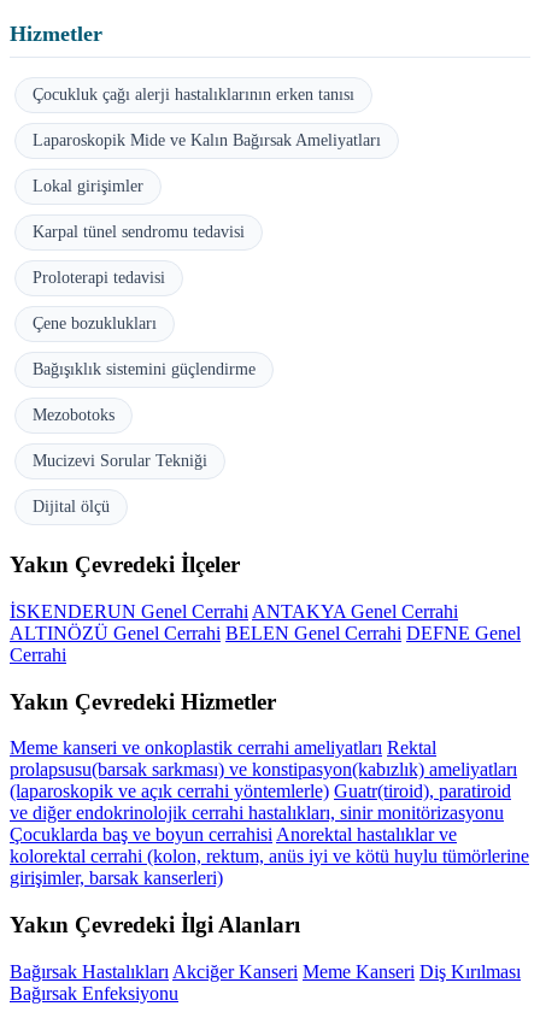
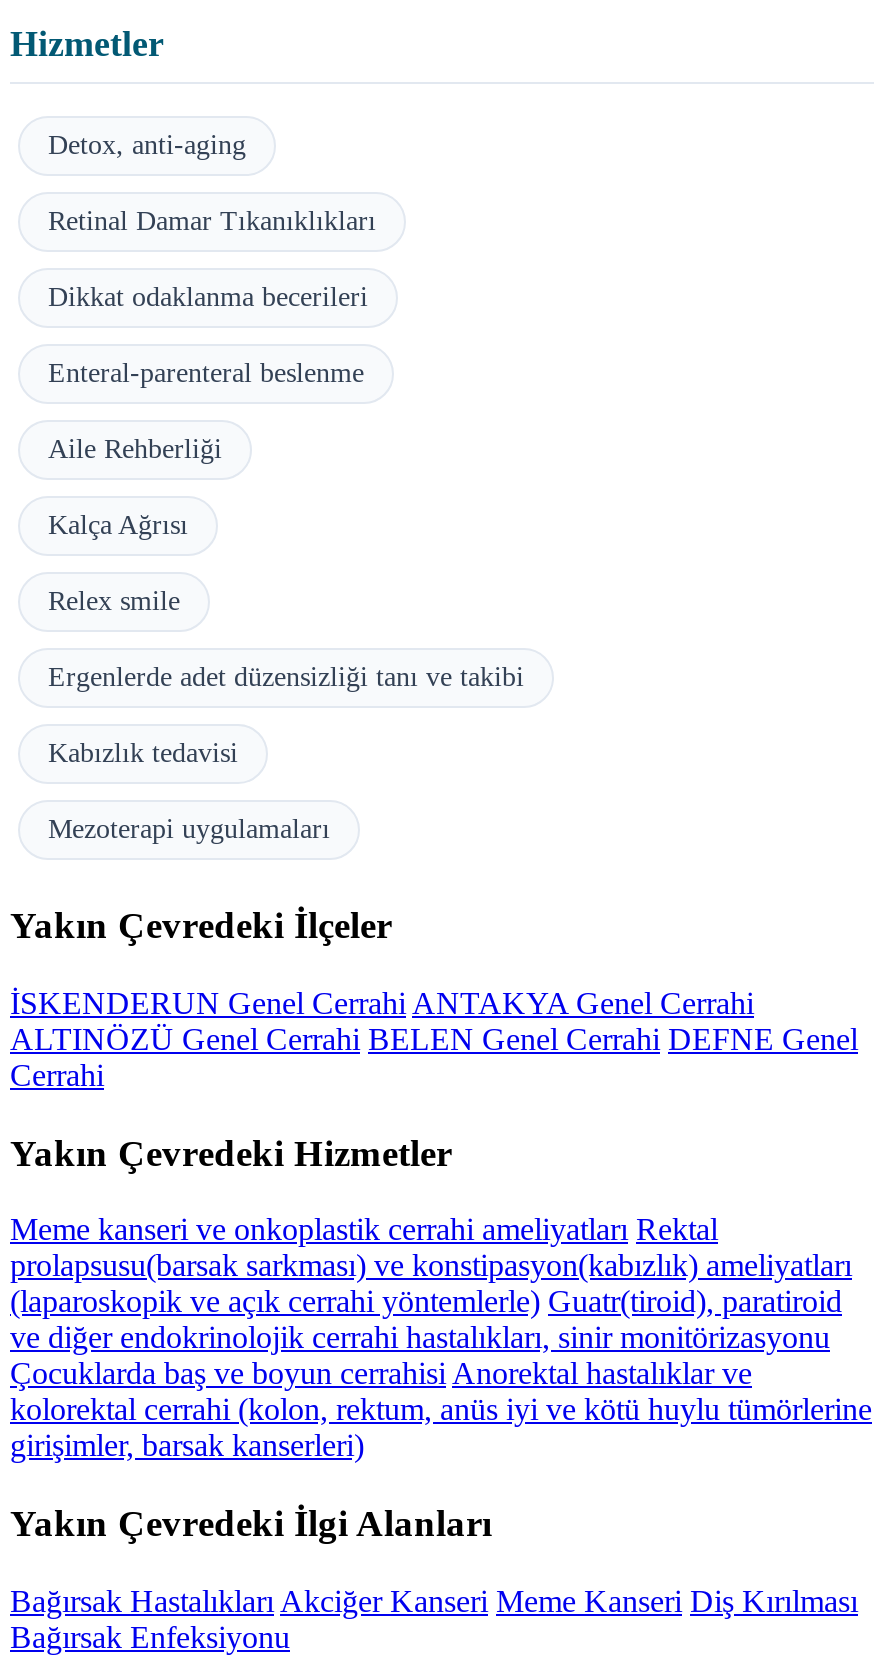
- Çocukluk çağı alerji hastalıklarının erken tanısı
+ Detox, anti-aging

- Laparoskopik Mide ve Kalın Bağırsak Ameliyatları
+ Retinal Damar Tıkanıklıkları

- Lokal girişimler
+ Dikkat odaklanma becerileri

- Karpal tünel sendromu tedavisi
+ Enteral-parenteral beslenme

- Proloterapi tedavisi
+ Aile Rehberliği

- Çene bozuklukları
+ Kalça Ağrısı

- Bağışıklık sistemini güçlendirme
+ Relex smile

- Mezobotoks
+ Ergenlerde adet düzensizliği tanı ve takibi

- Mucizevi Sorular Tekniği
+ Kabızlık tedavisi

- Dijital ölçü
+ Mezoterapi uygulamaları
